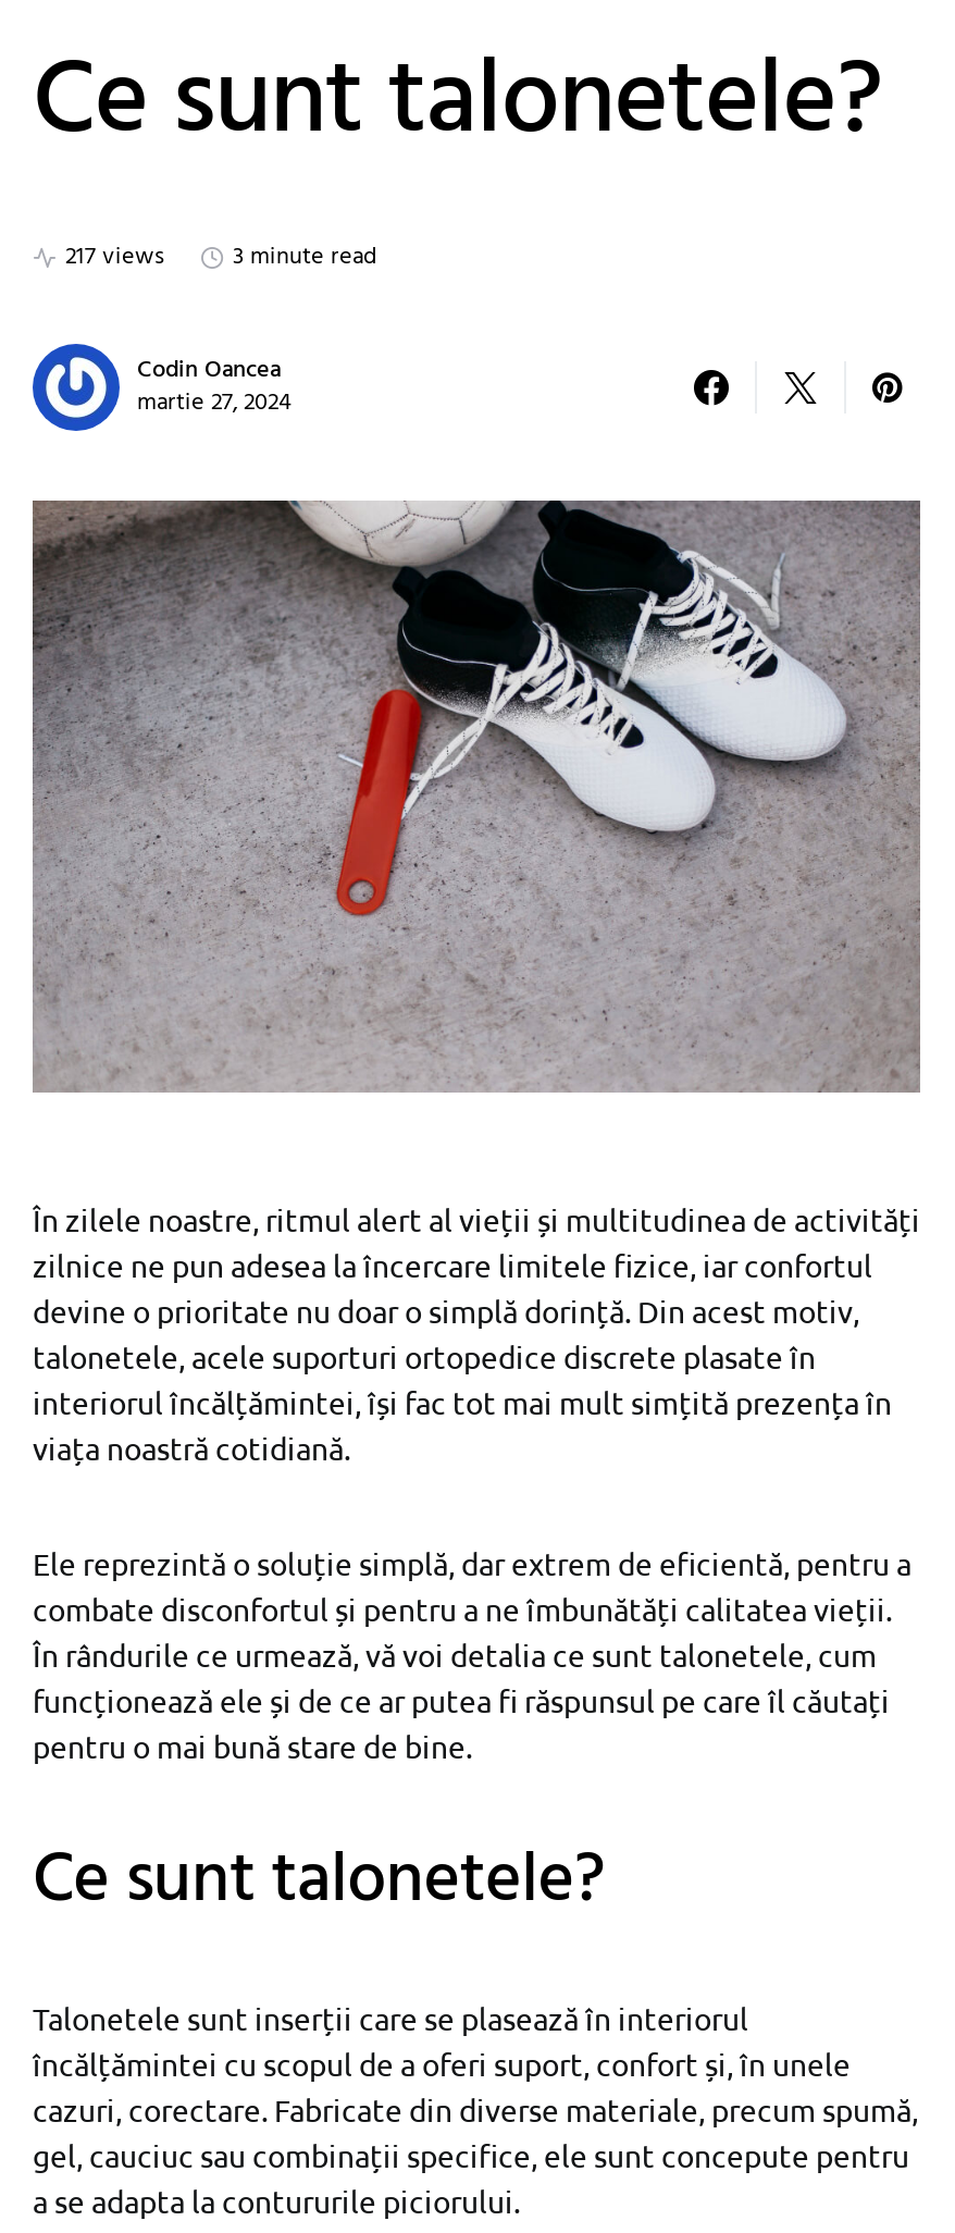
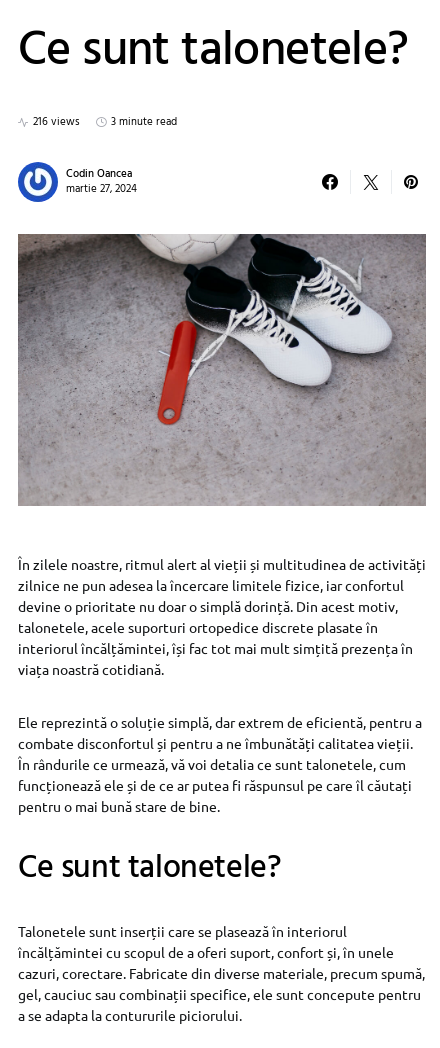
- 217 views 3 minute read
+ 216 views 3 minute read
